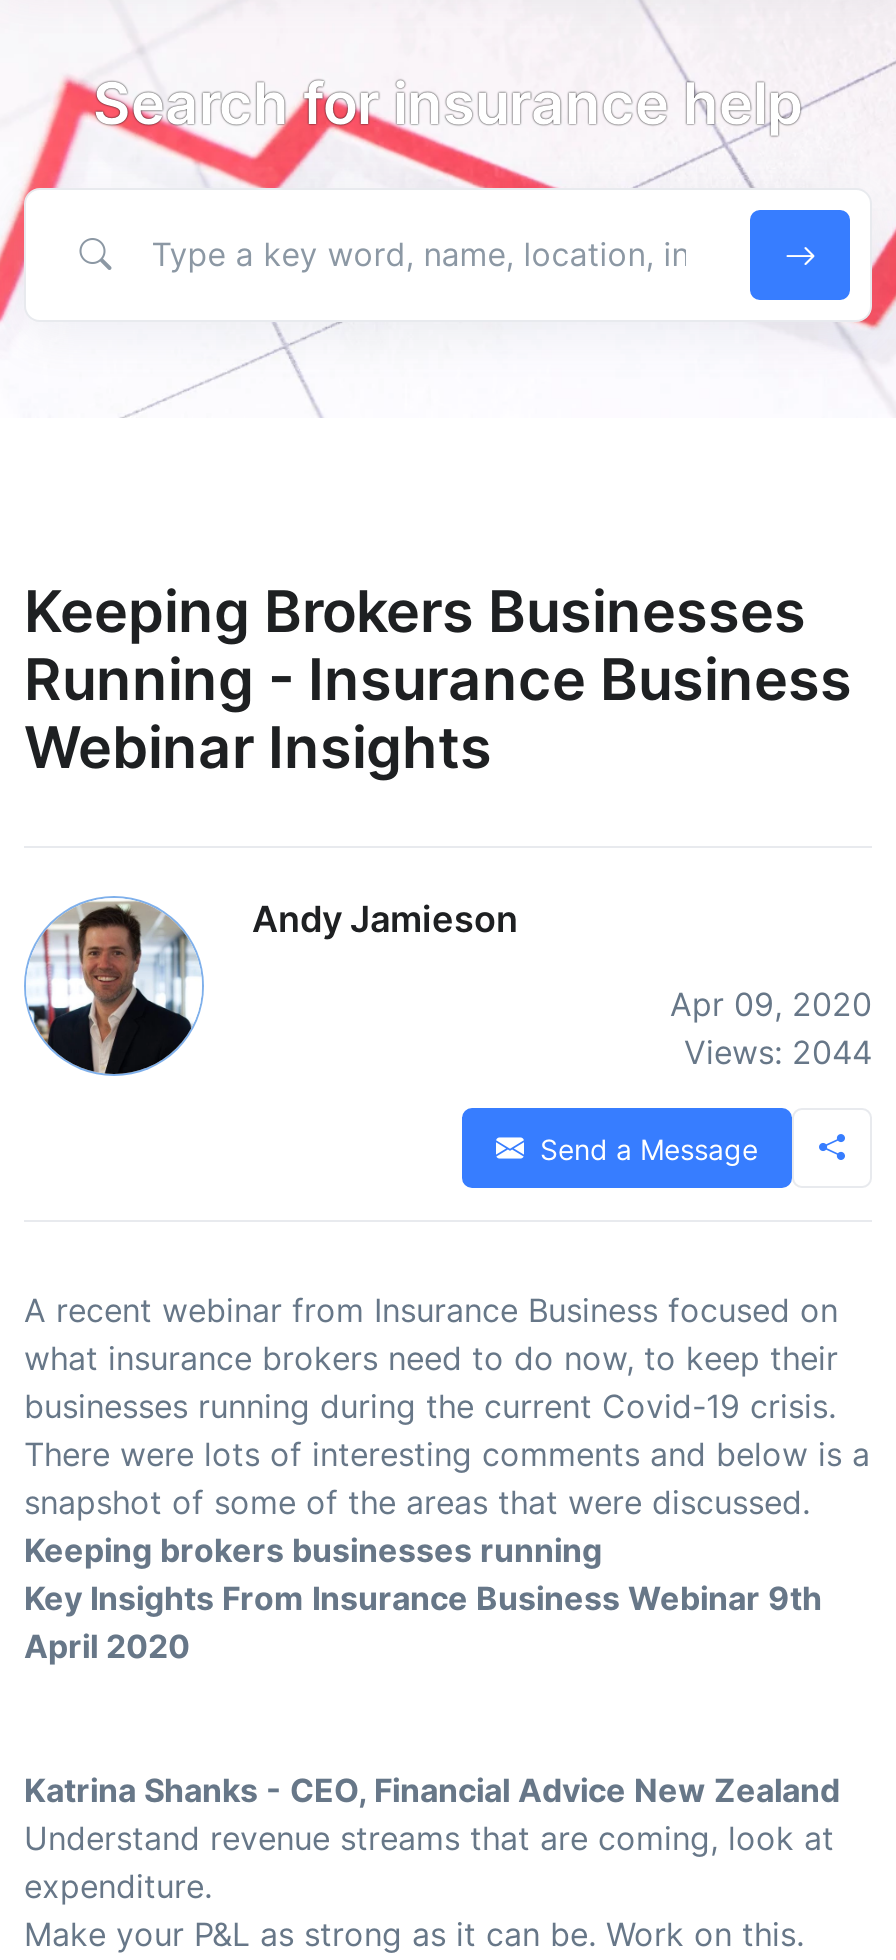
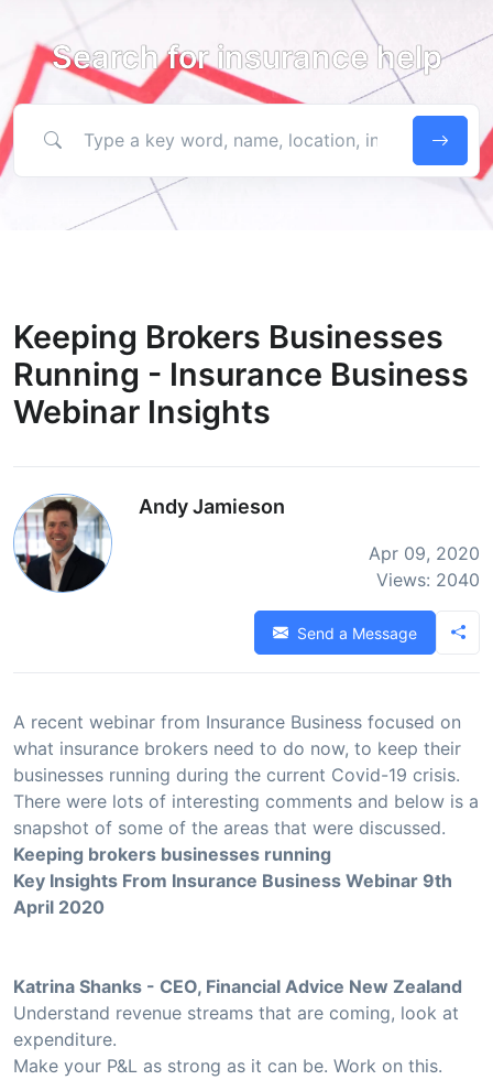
- Views: 2044
+ Views: 2040
